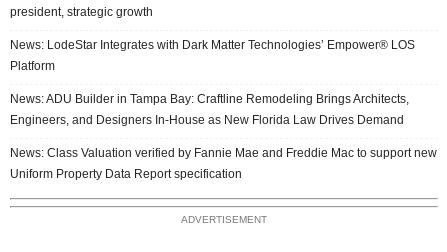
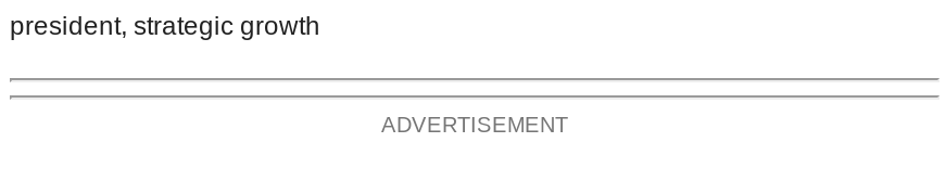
- News: LodeStar Integrates with Dark Matter Technologies’ Empower® LOS
- Platform
- News: ADU Builder in Tampa Bay: Craftline Remodeling Brings Architects,
- Engineers, and Designers In-House as New Florida Law Drives Demand
- News: Class Valuation verified by Fannie Mae and Freddie Mac to support new
- Uniform Property Data Report specification
